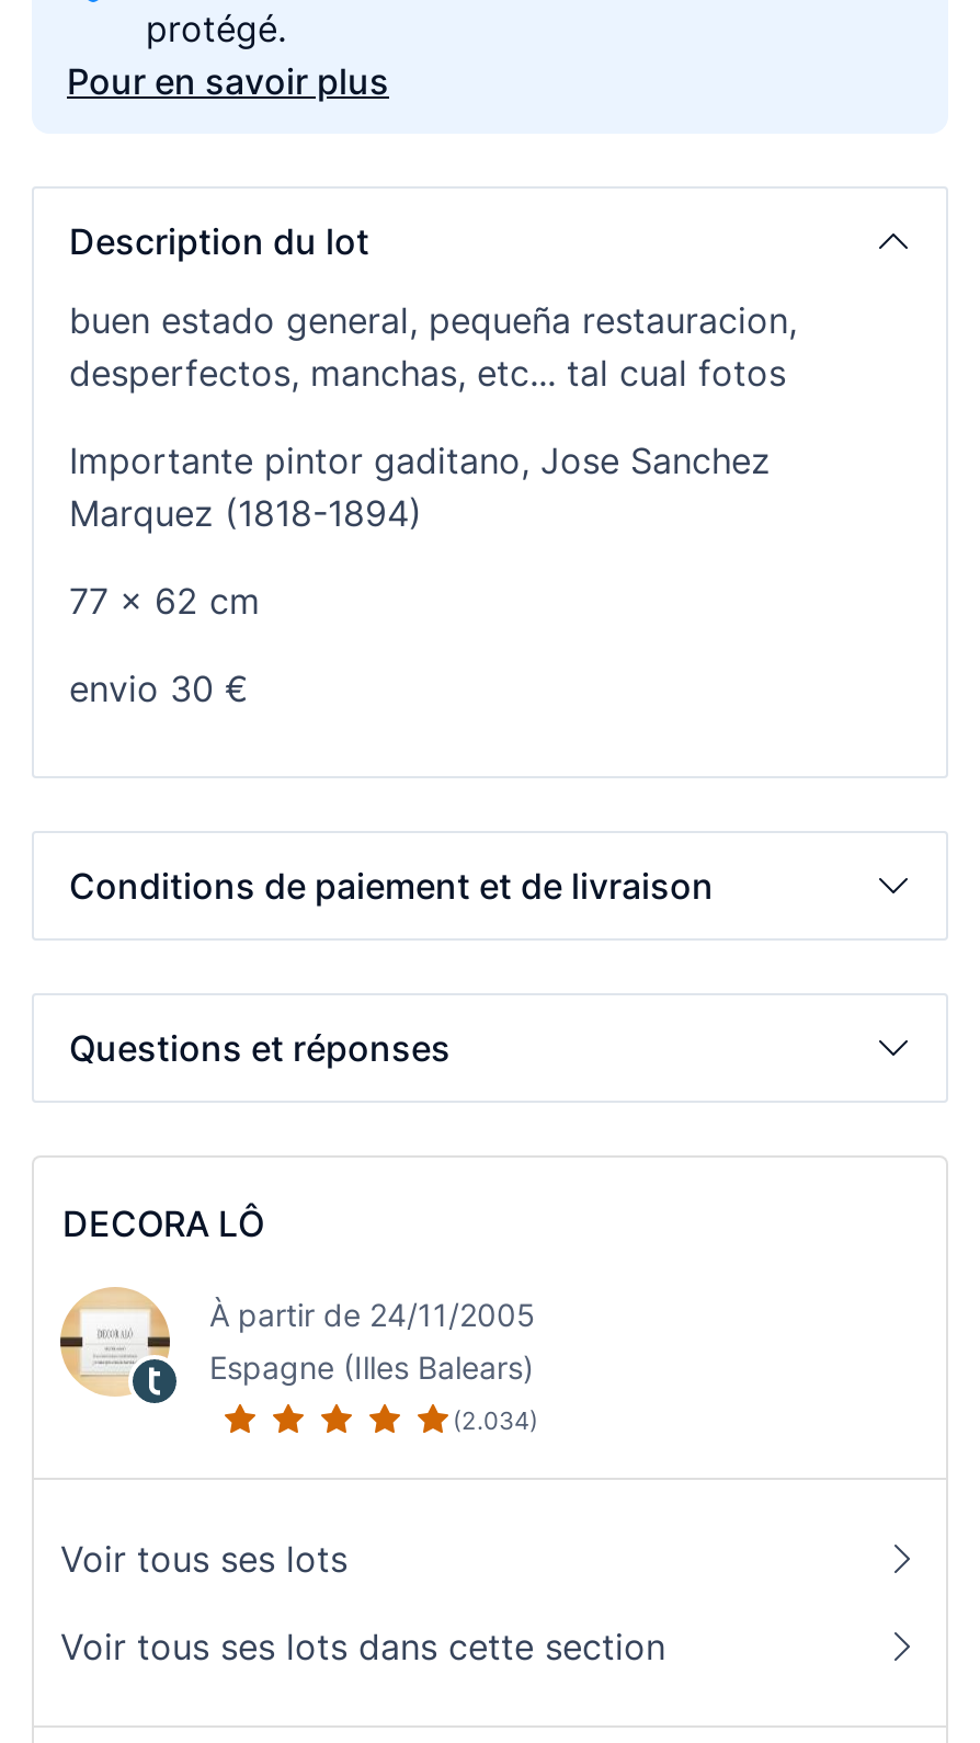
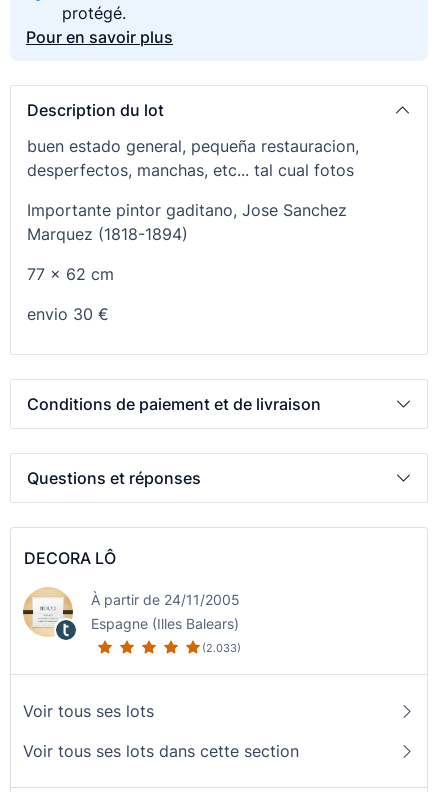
- (2.034)
+ (2.033)
